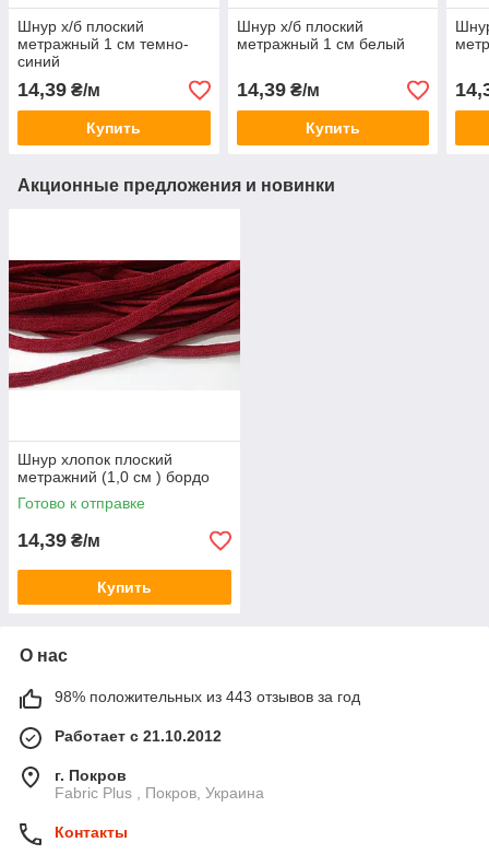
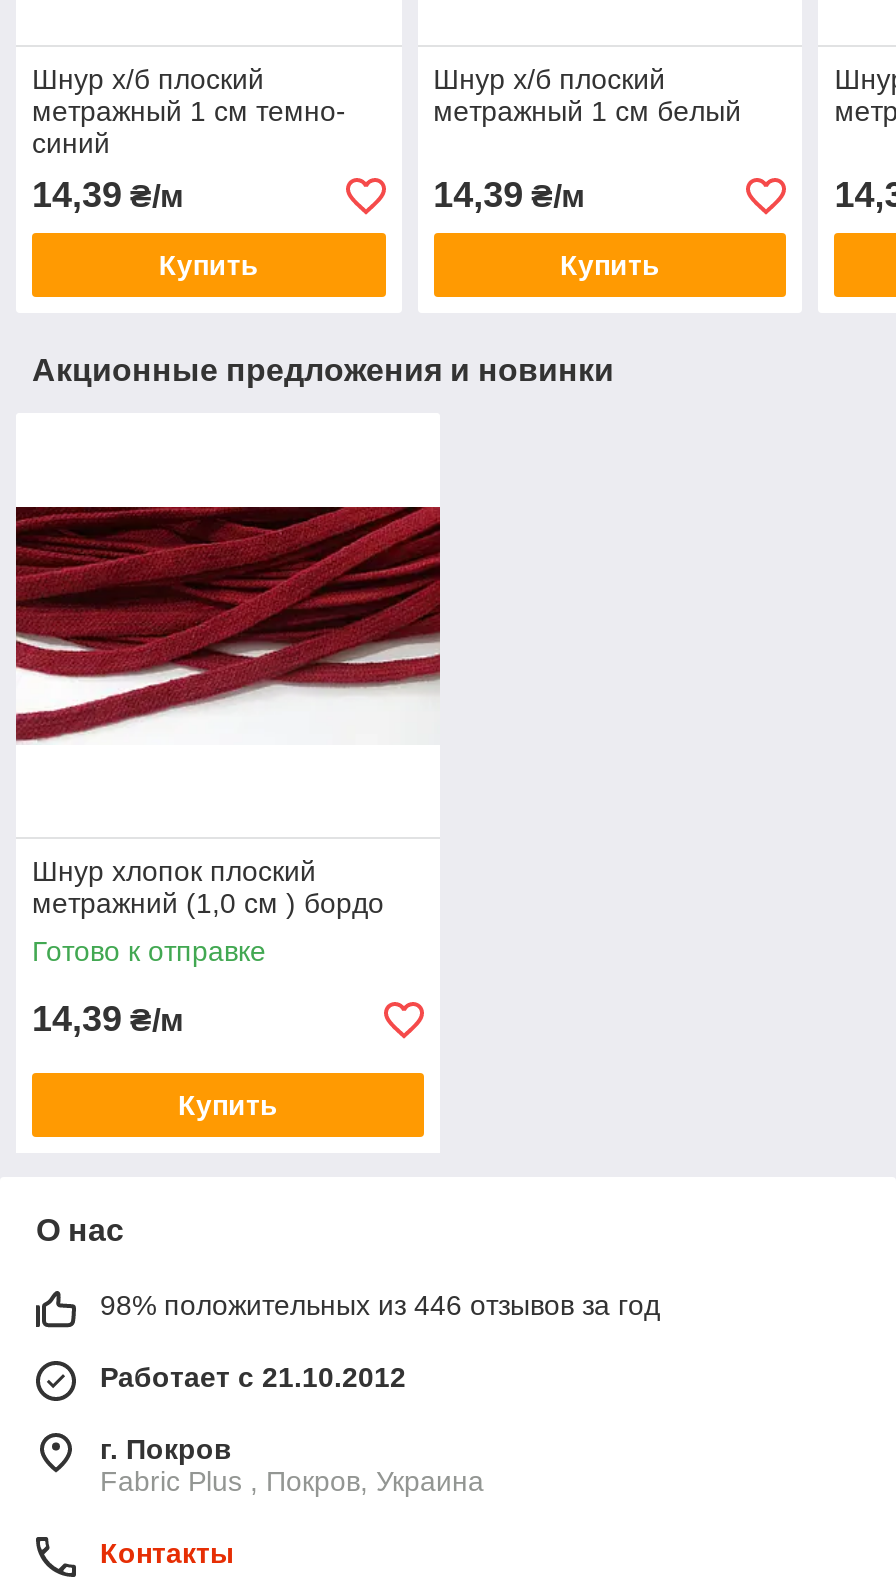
- 98% положительных из 443 отзывов за год
+ 98% положительных из 446 отзывов за год
